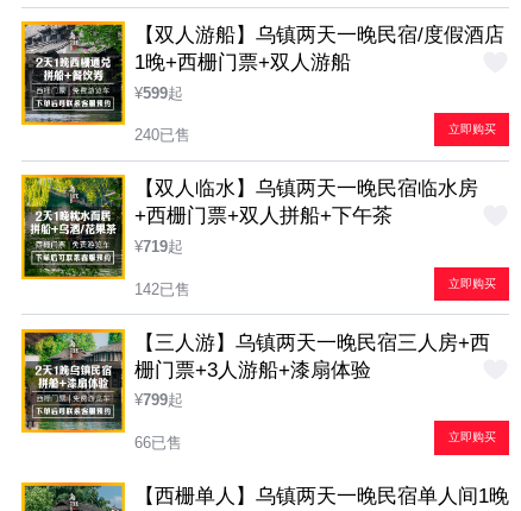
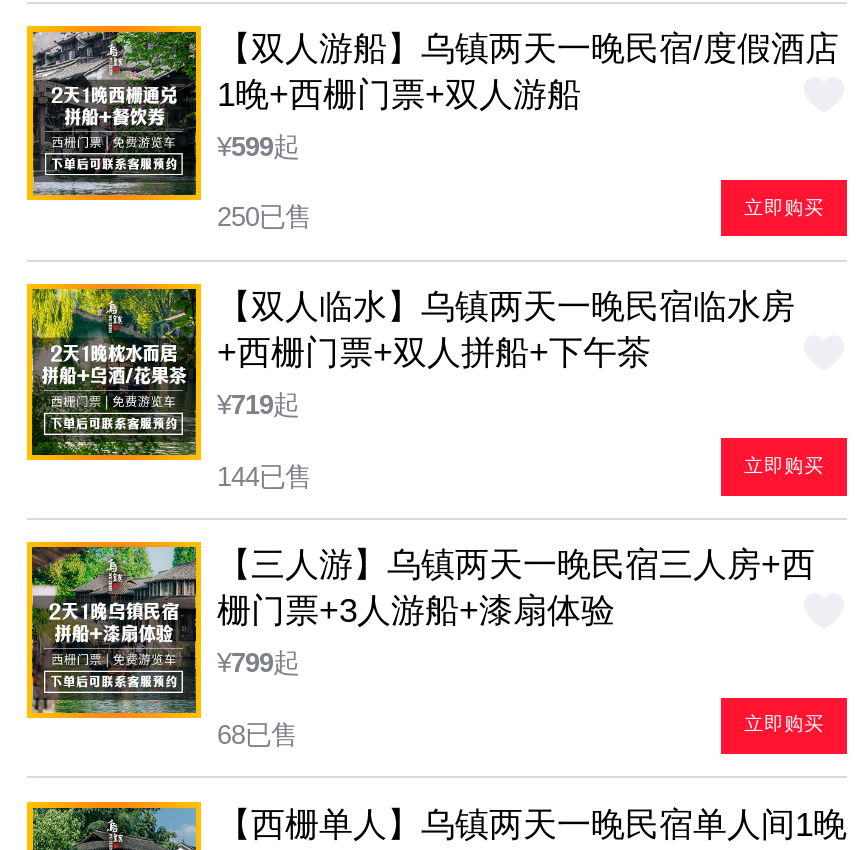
- 240已售
+ 250已售

- 142已售
+ 144已售

- 66已售
+ 68已售
